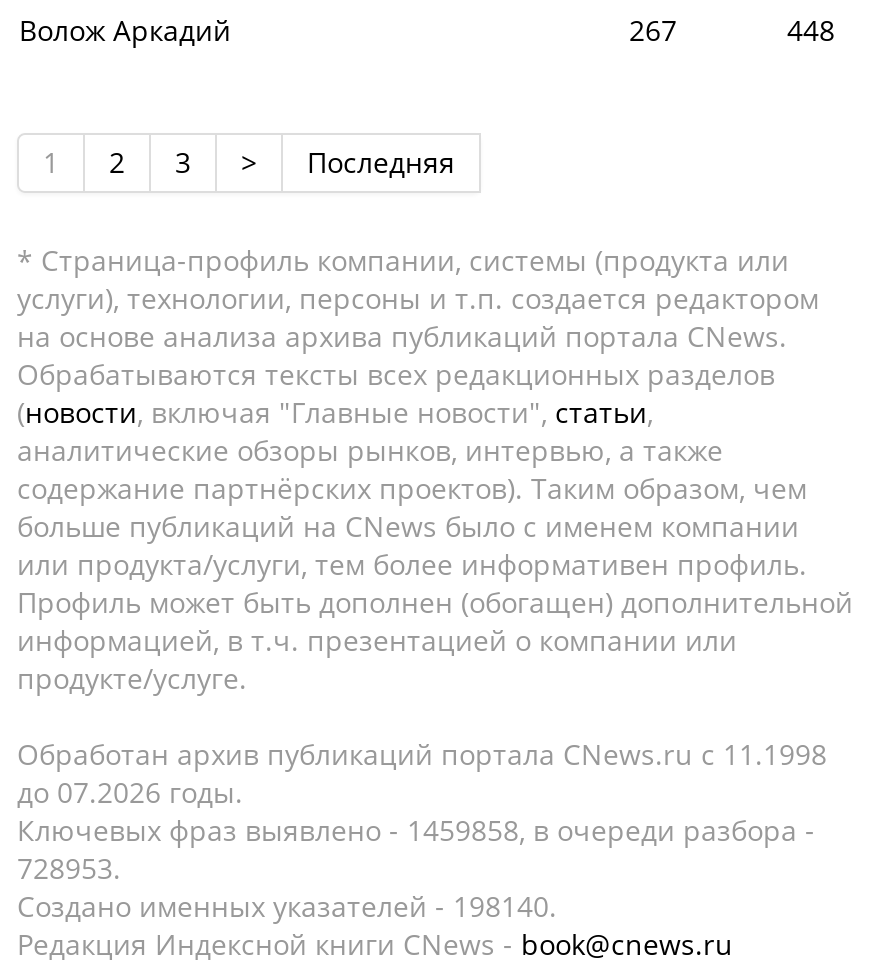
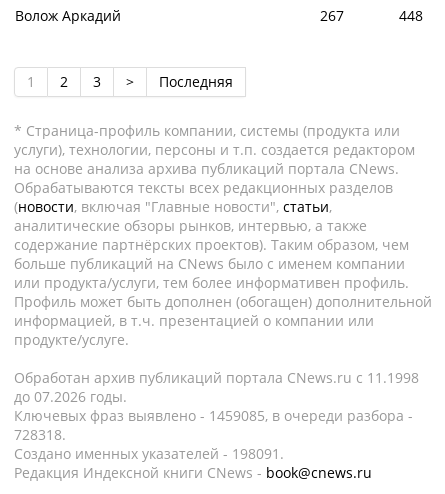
- Ключевых фраз выявлено - 1459858, в очереди разбора -
+ Ключевых фраз выявлено - 1459085, в очереди разбора -

- 728953.
+ 728318.

- Создано именных указателей - 198140.
+ Создано именных указателей - 198091.
